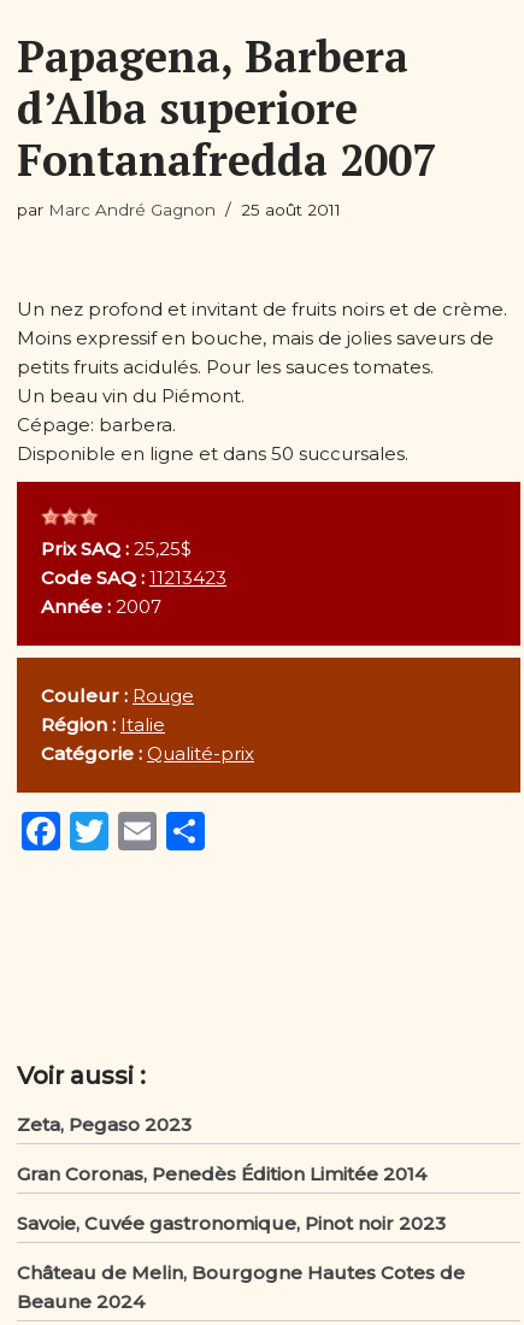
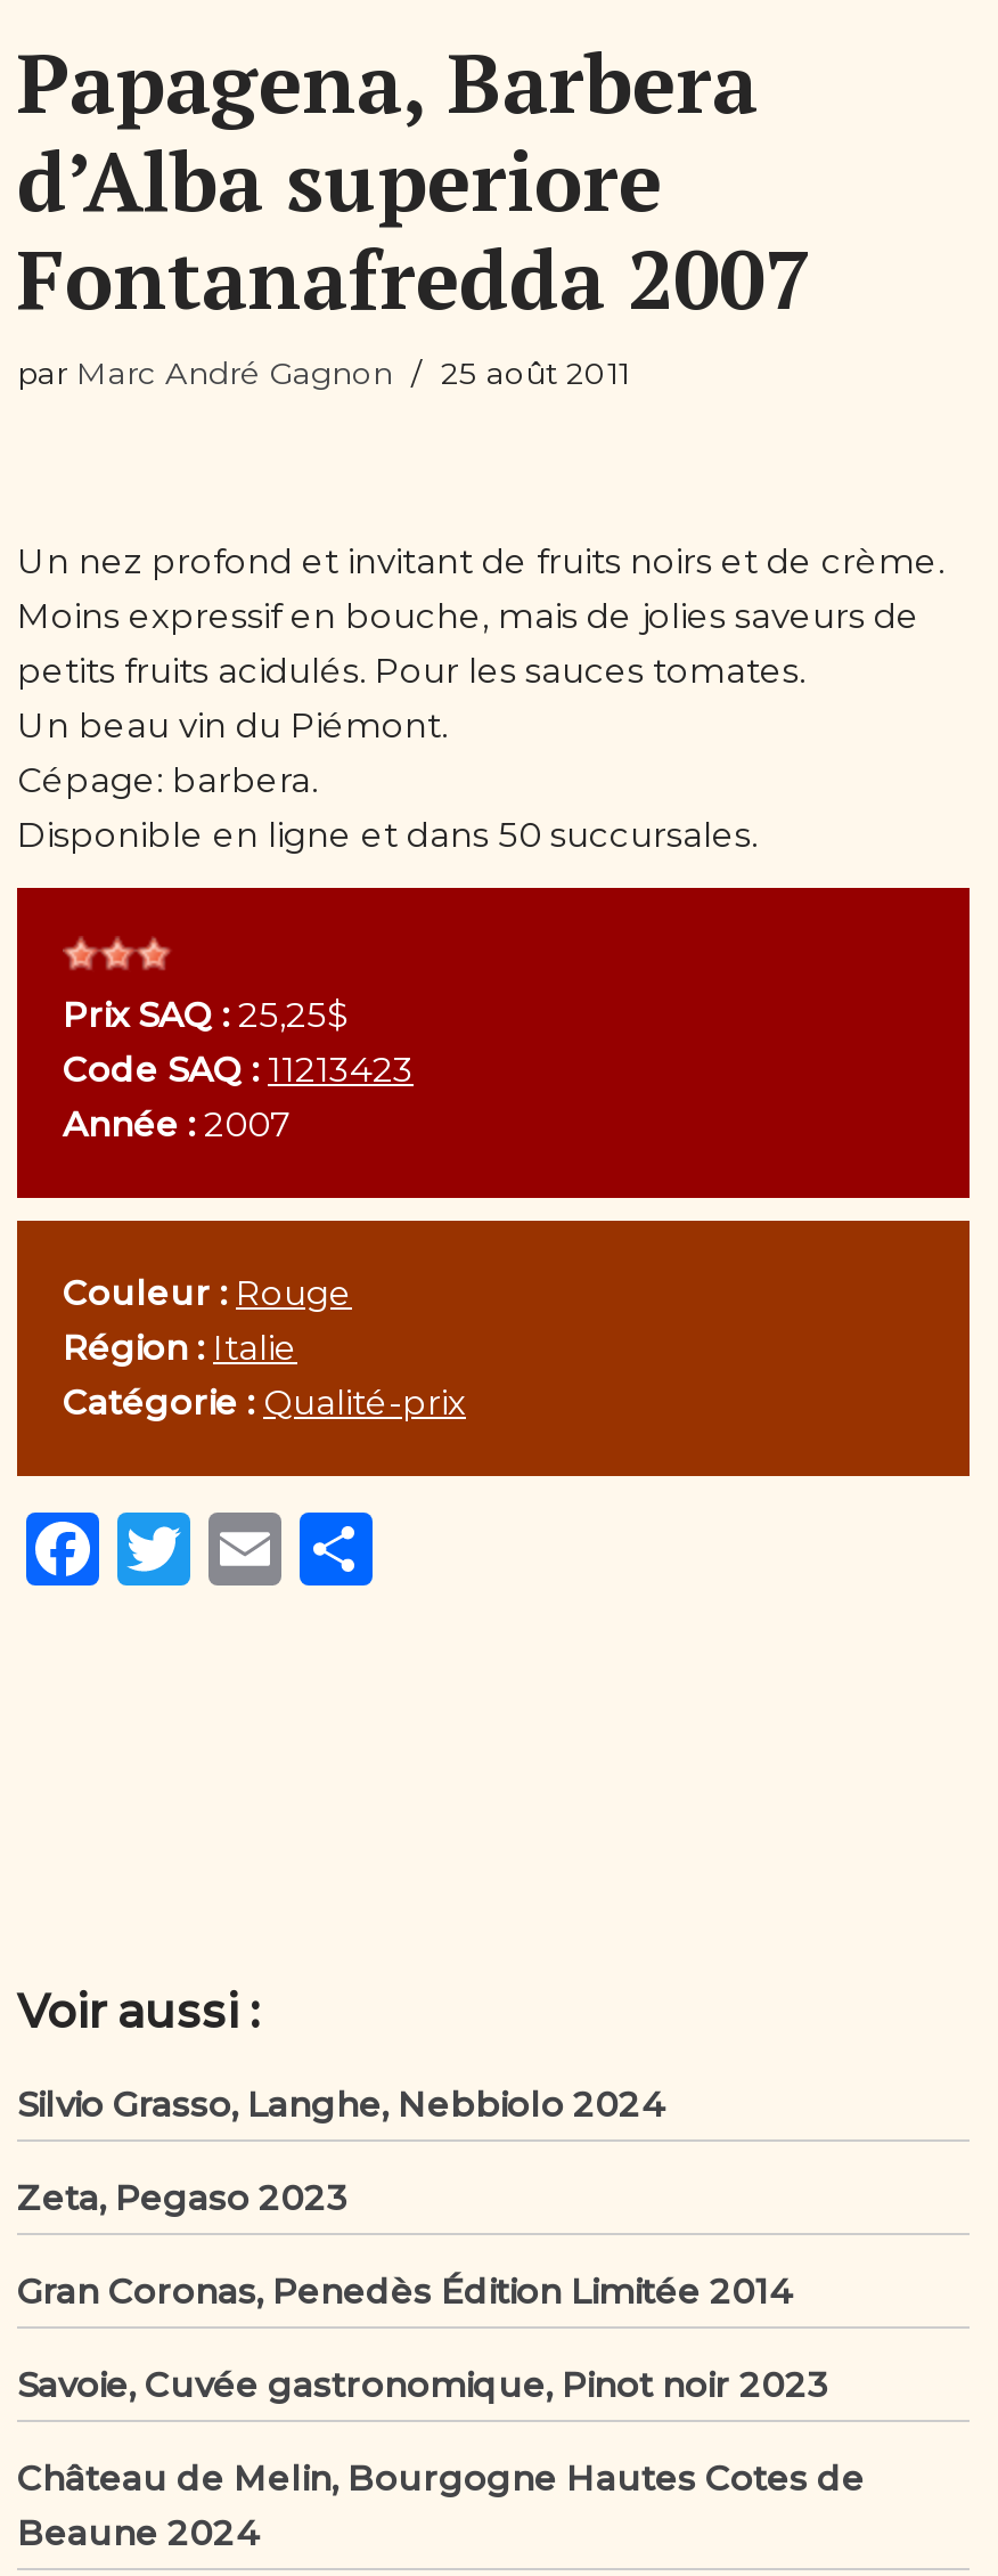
+ Silvio Grasso, Langhe, Nebbiolo 2024
